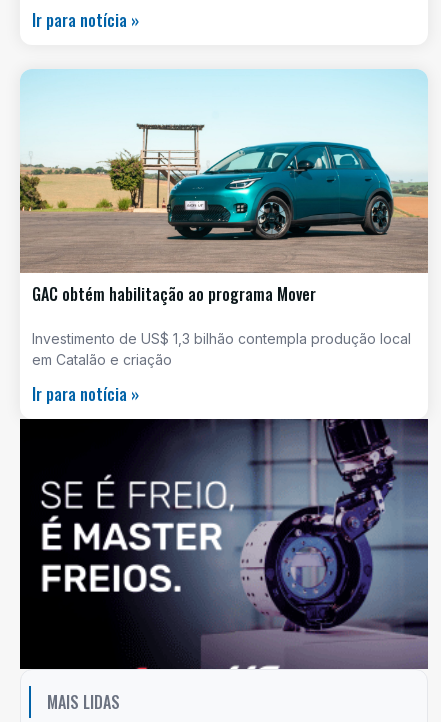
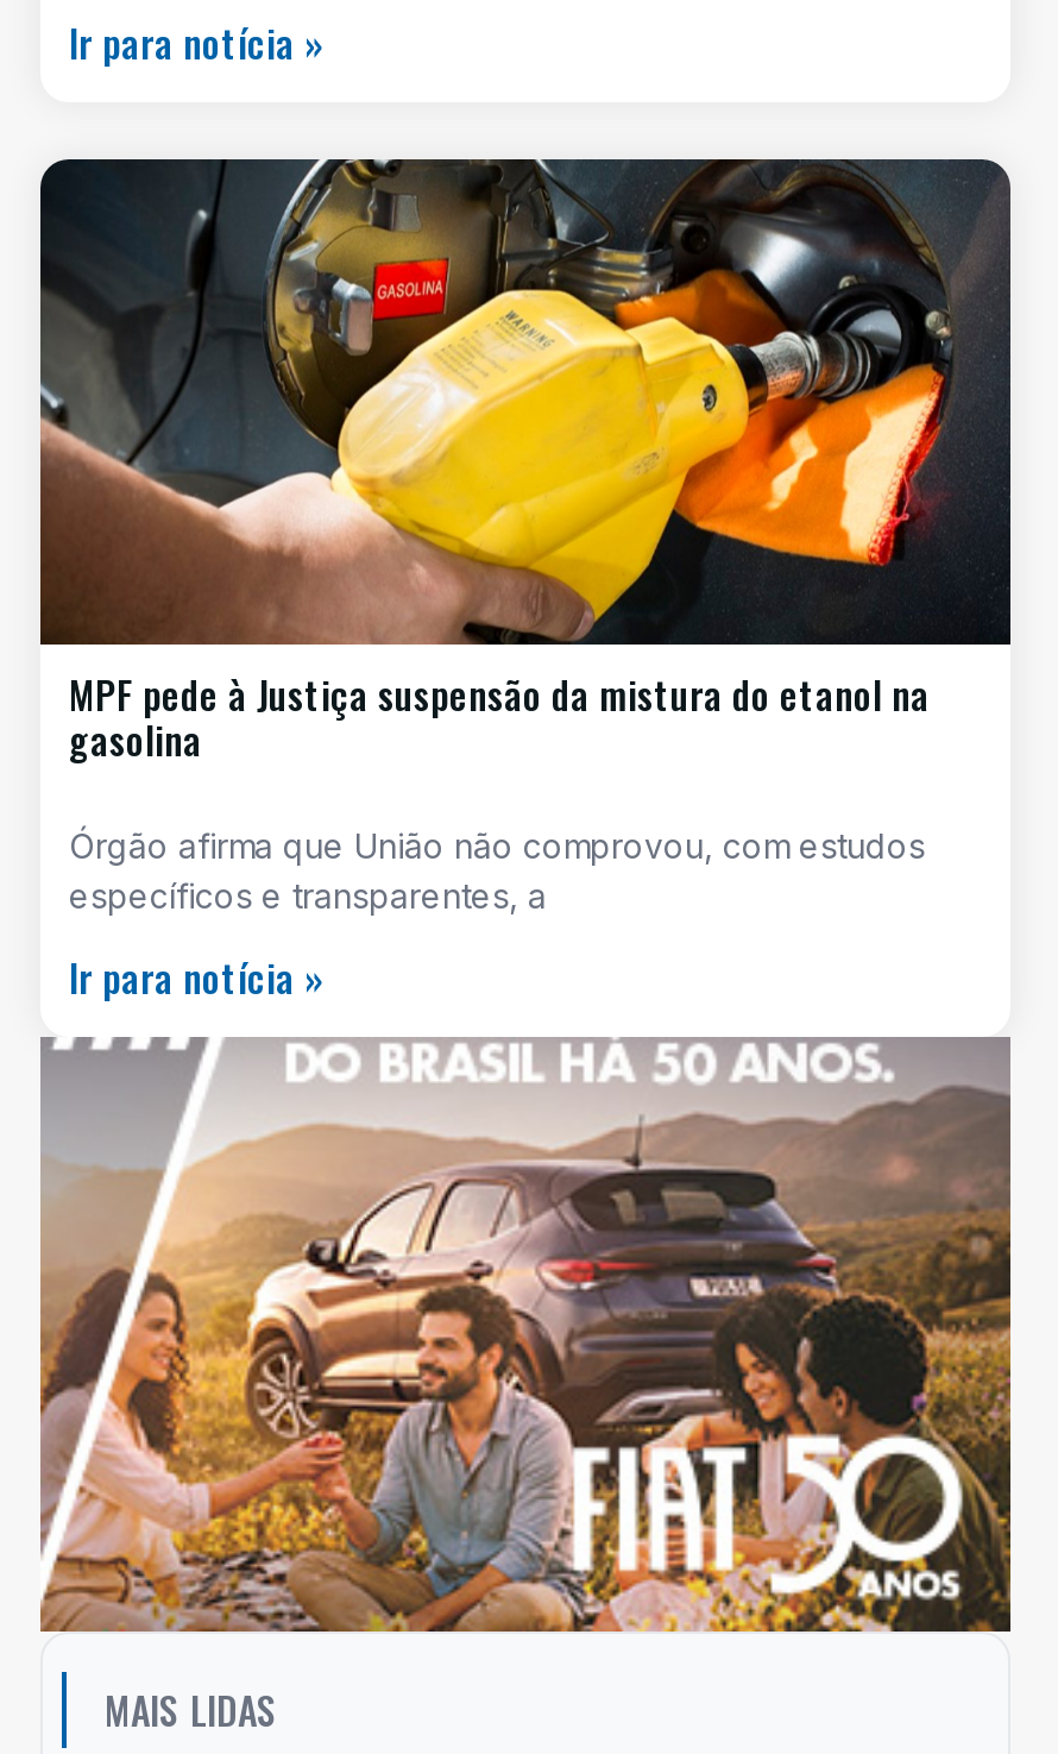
- [image]
- GAC obtém habilitação ao programa Mover
+ [image]
+ MPF pede à Justiça suspensão da mistura do etanol na
+ gasolina

- Investimento de US$ 1,3 bilhão contempla produção local
- em Catalão e criação
+ Órgão afirma que União não comprovou, com estudos
+ específicos e transparentes, a

- [image]
+ [image]
